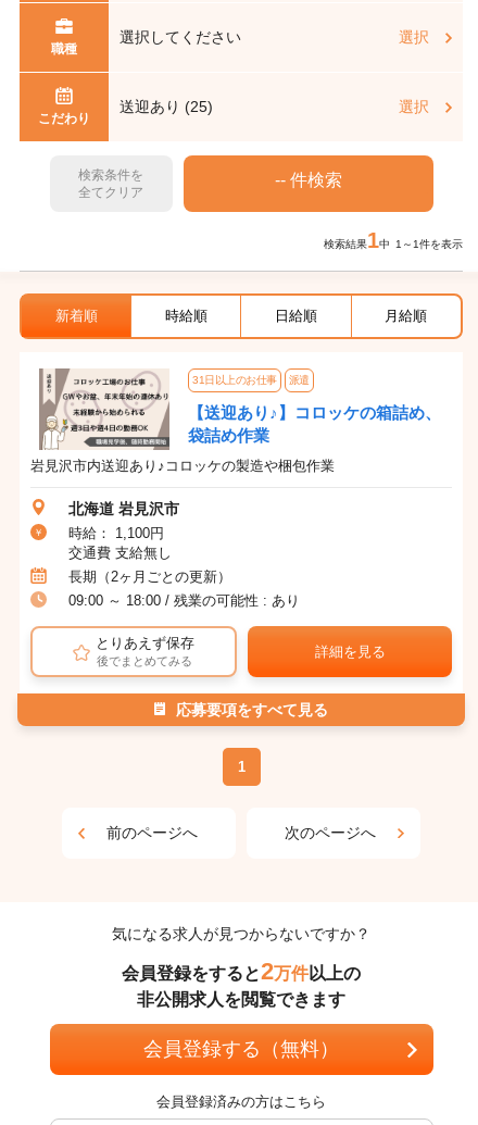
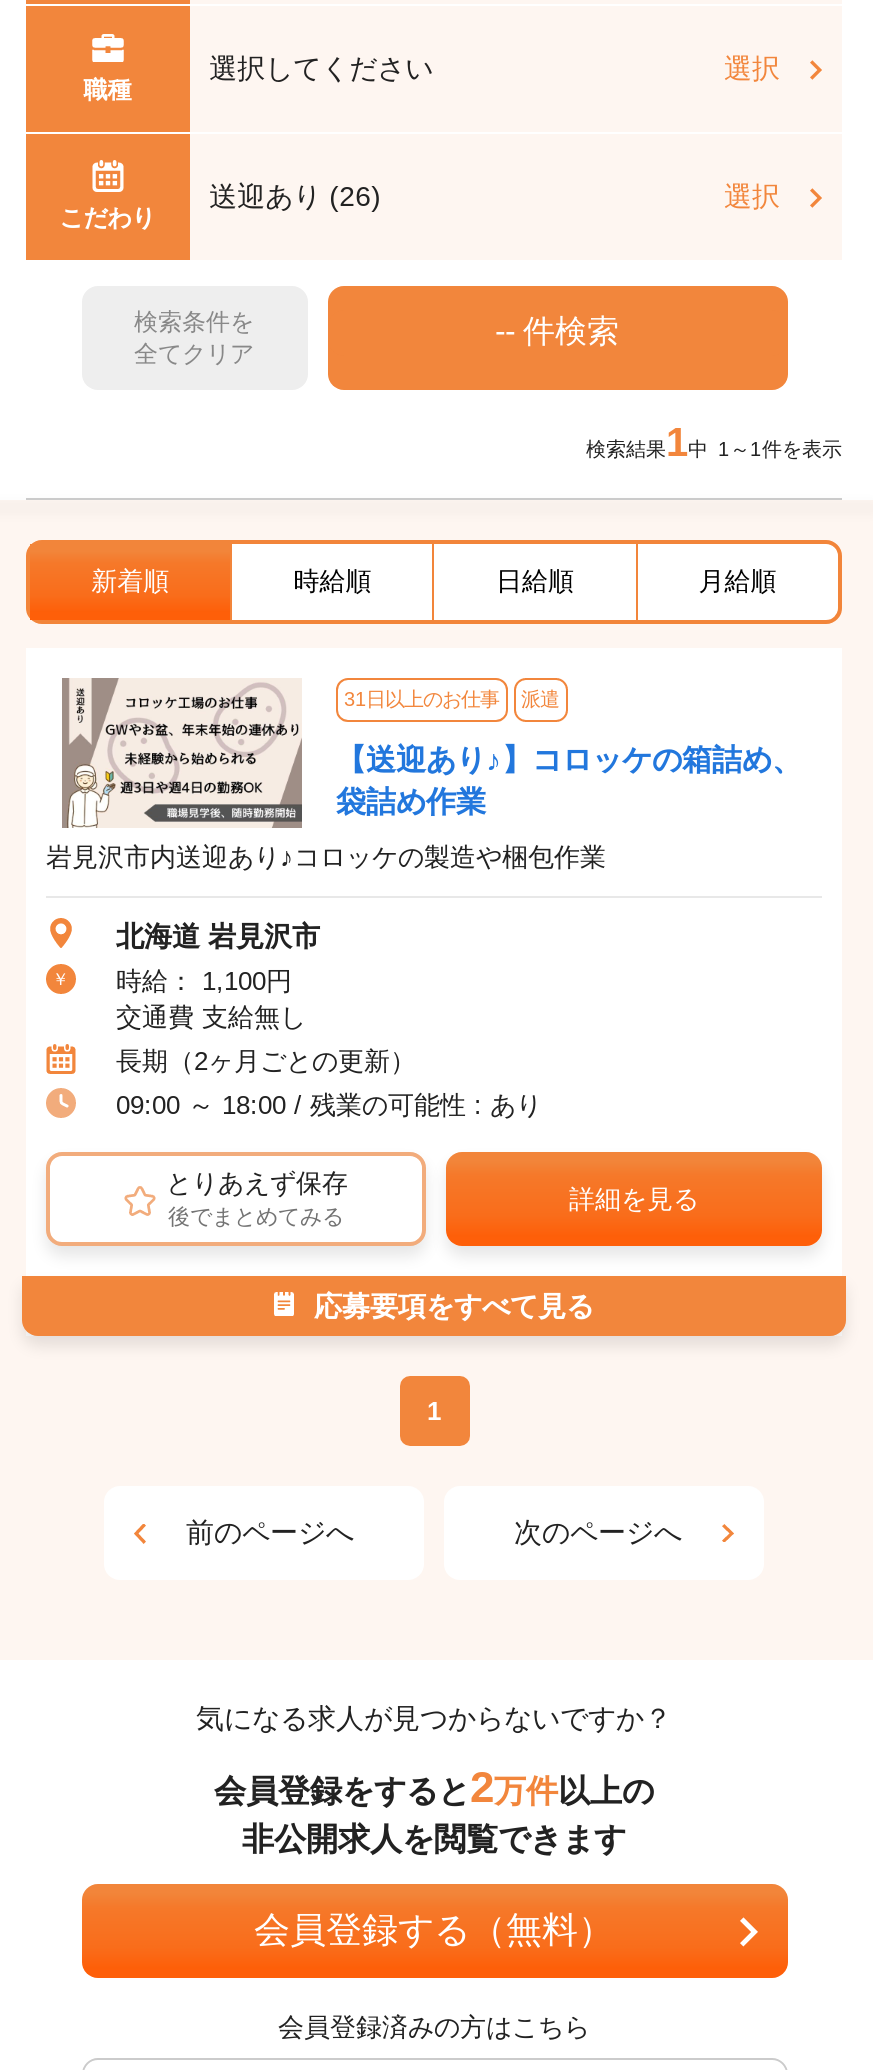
- 送迎あり (25)
+ 送迎あり (26)
